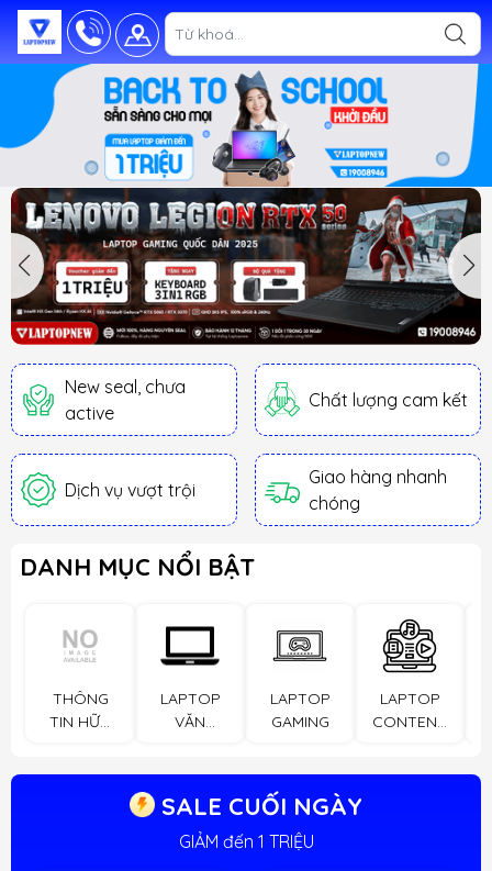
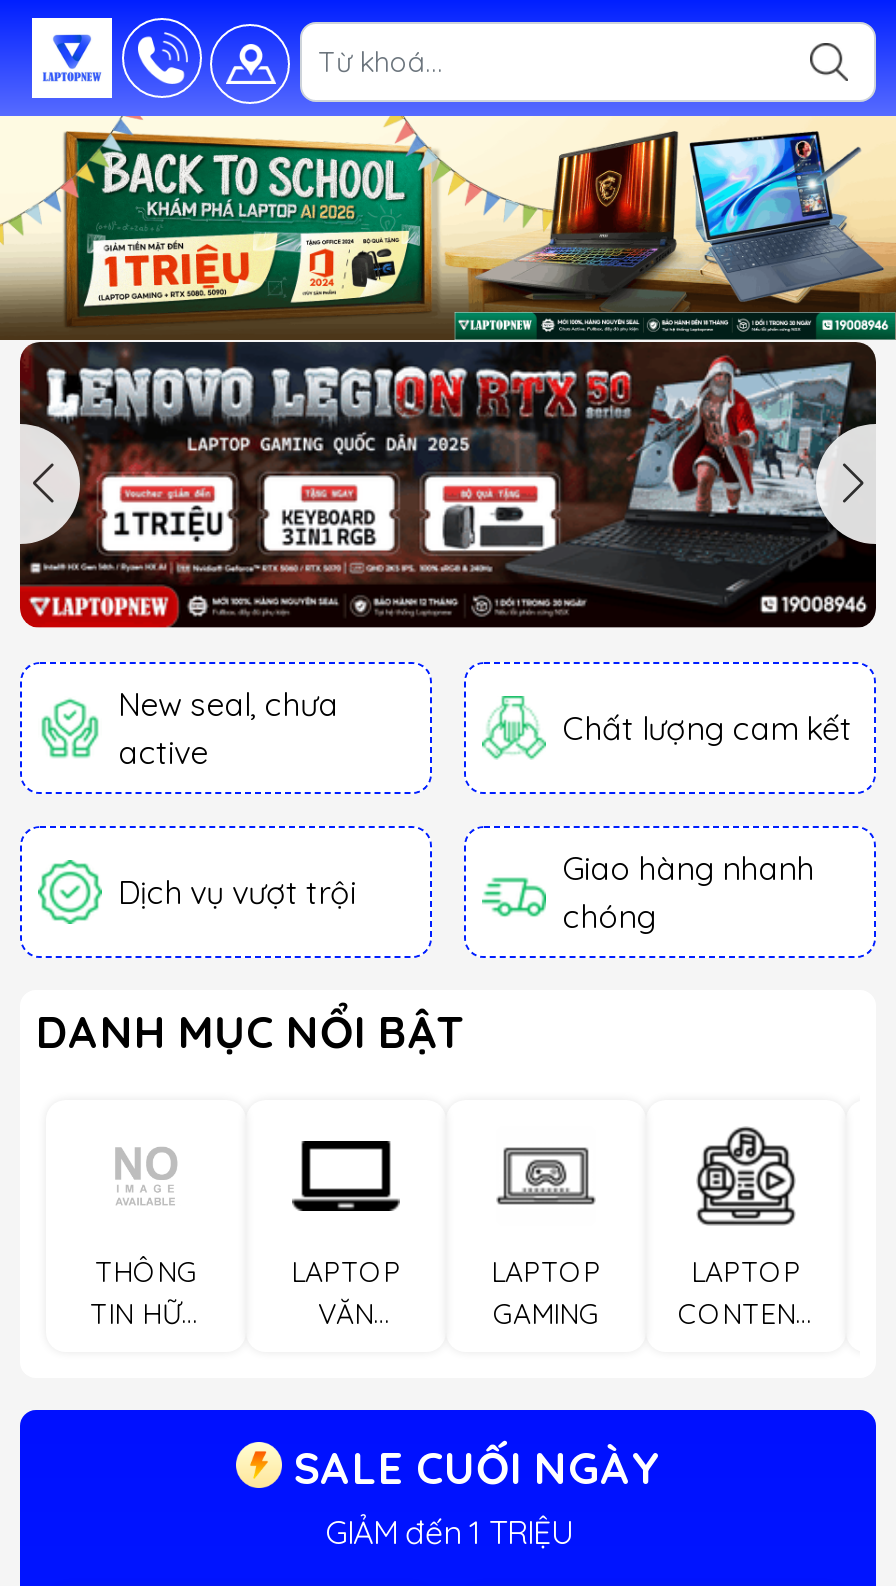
- [image]
+ [image]
